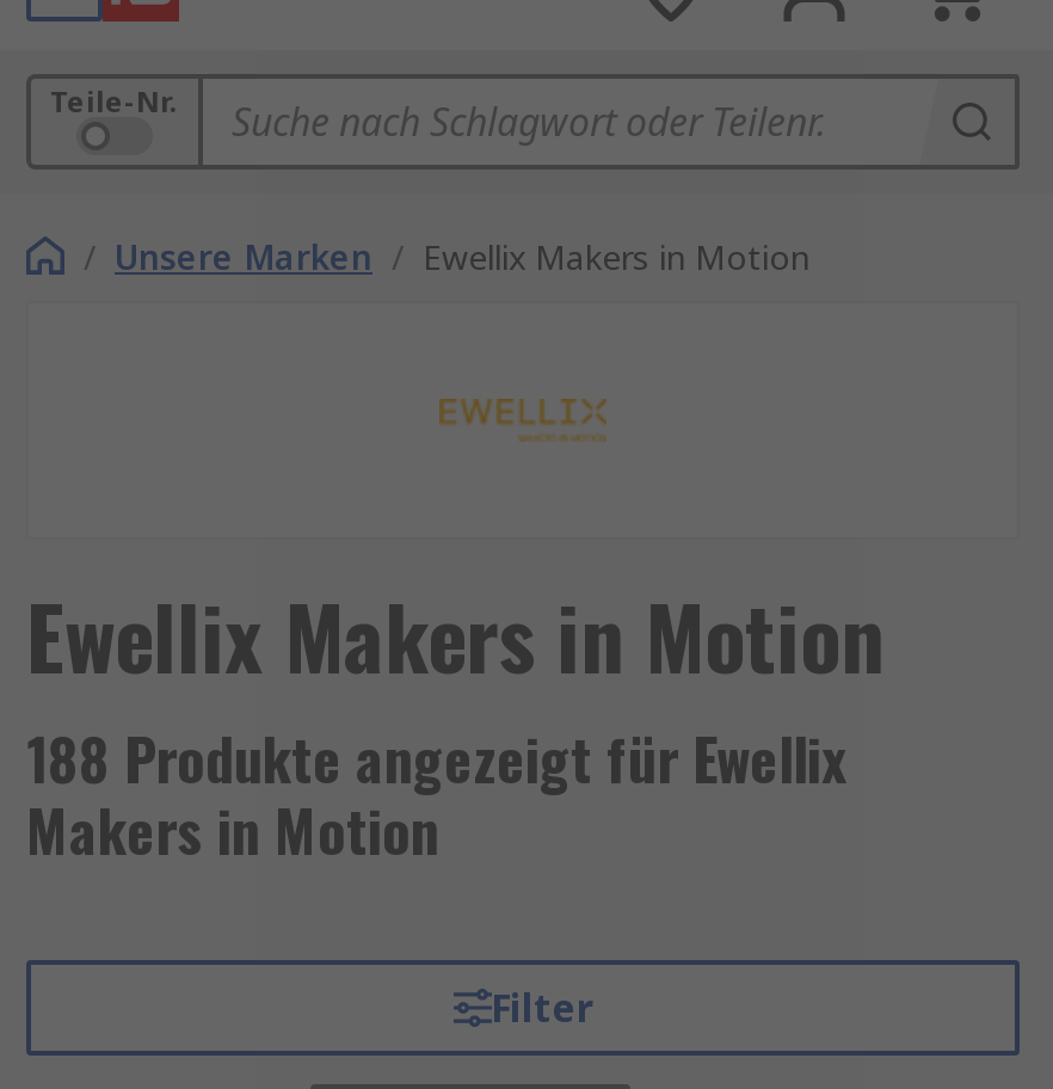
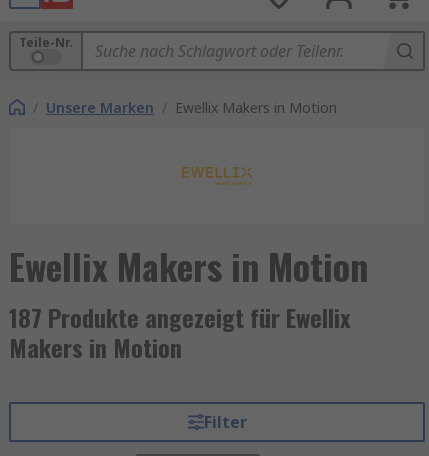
- 188 Produkte angezeigt für Ewellix
+ 187 Produkte angezeigt für Ewellix
